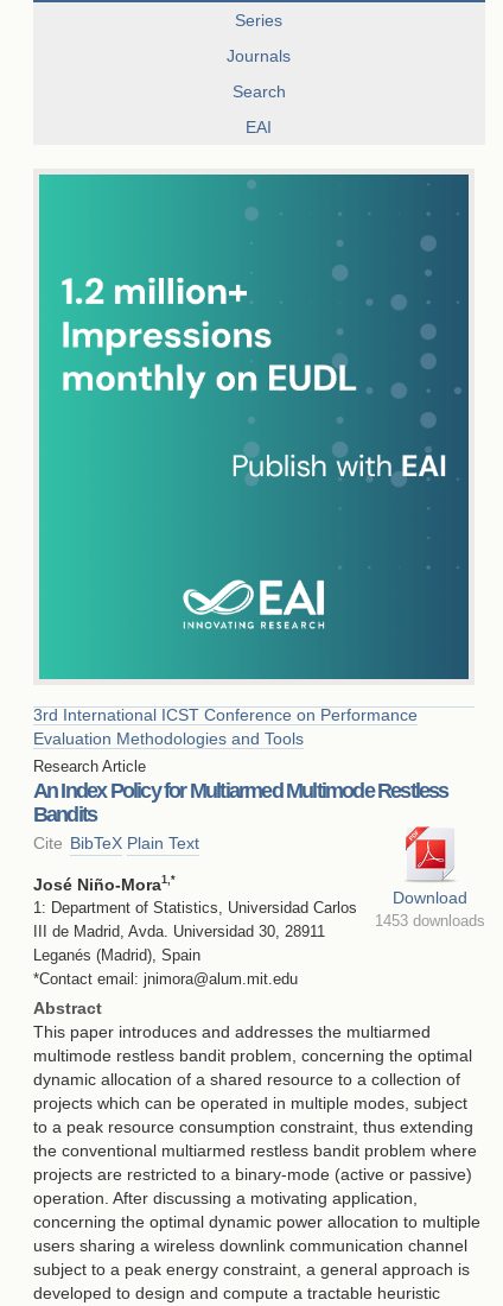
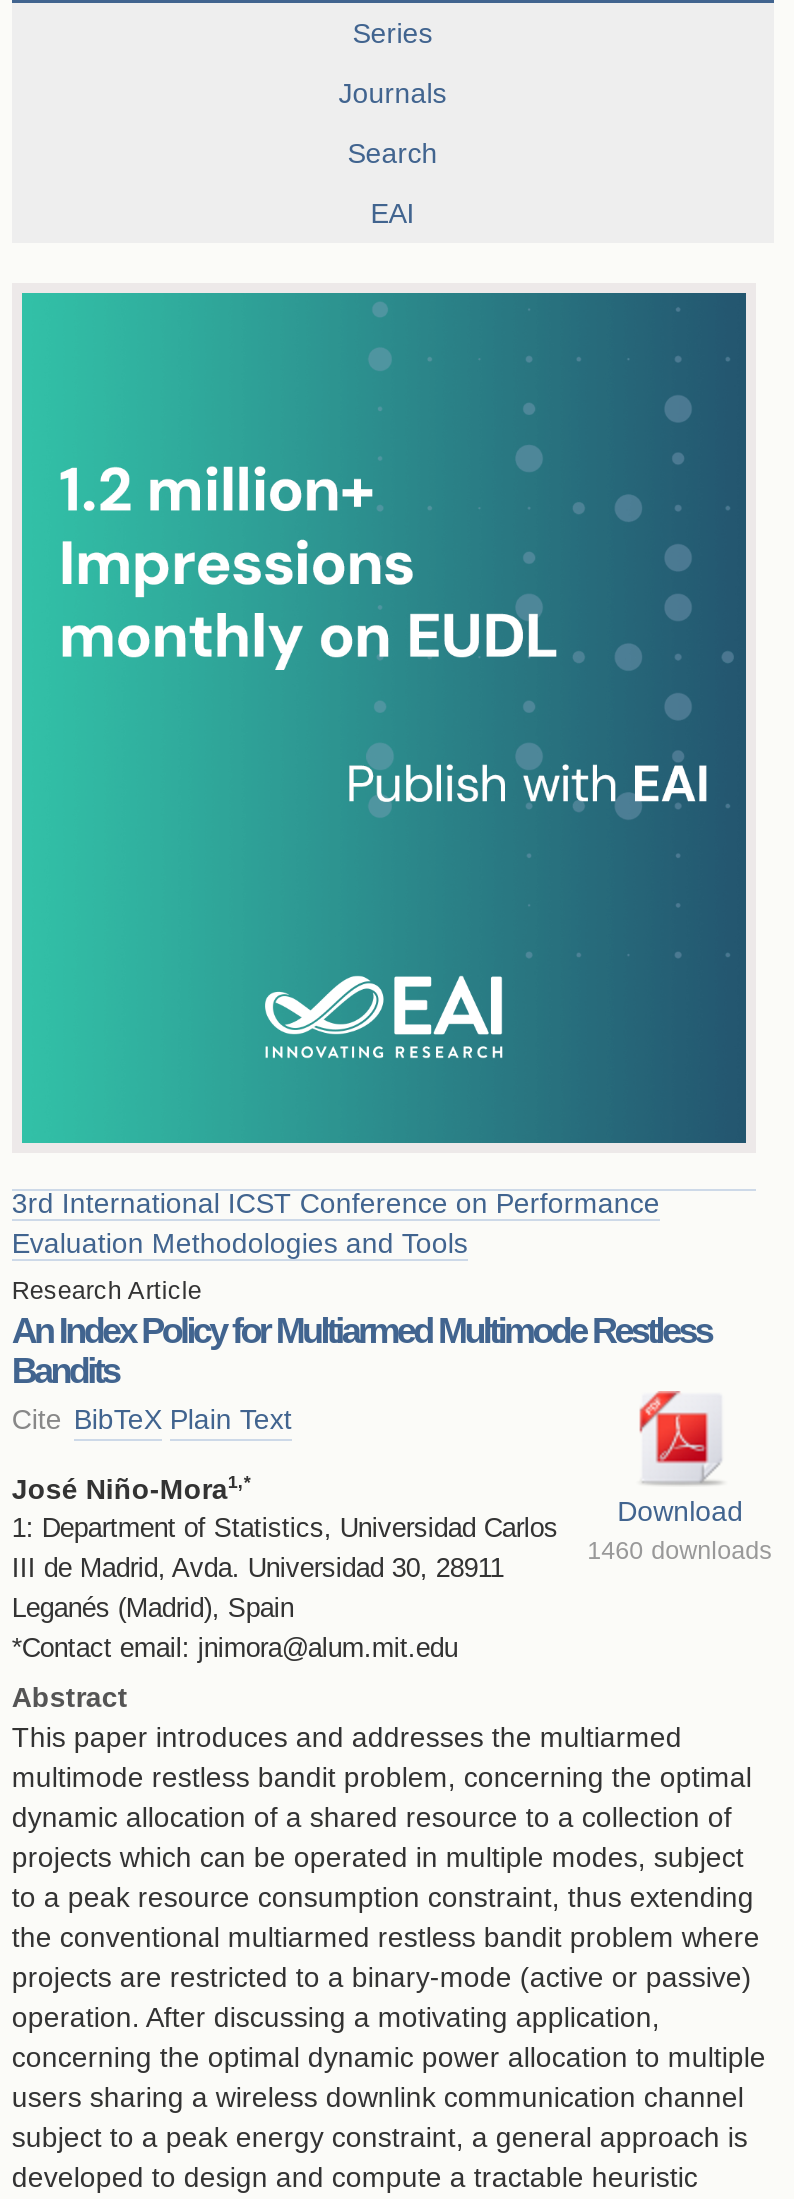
- 1453 downloads
+ 1460 downloads
